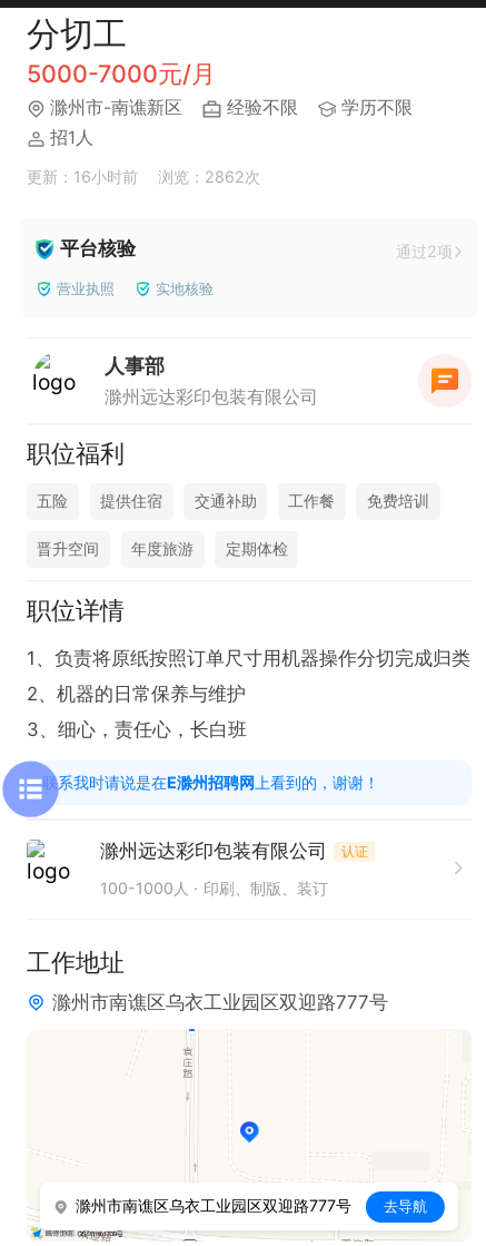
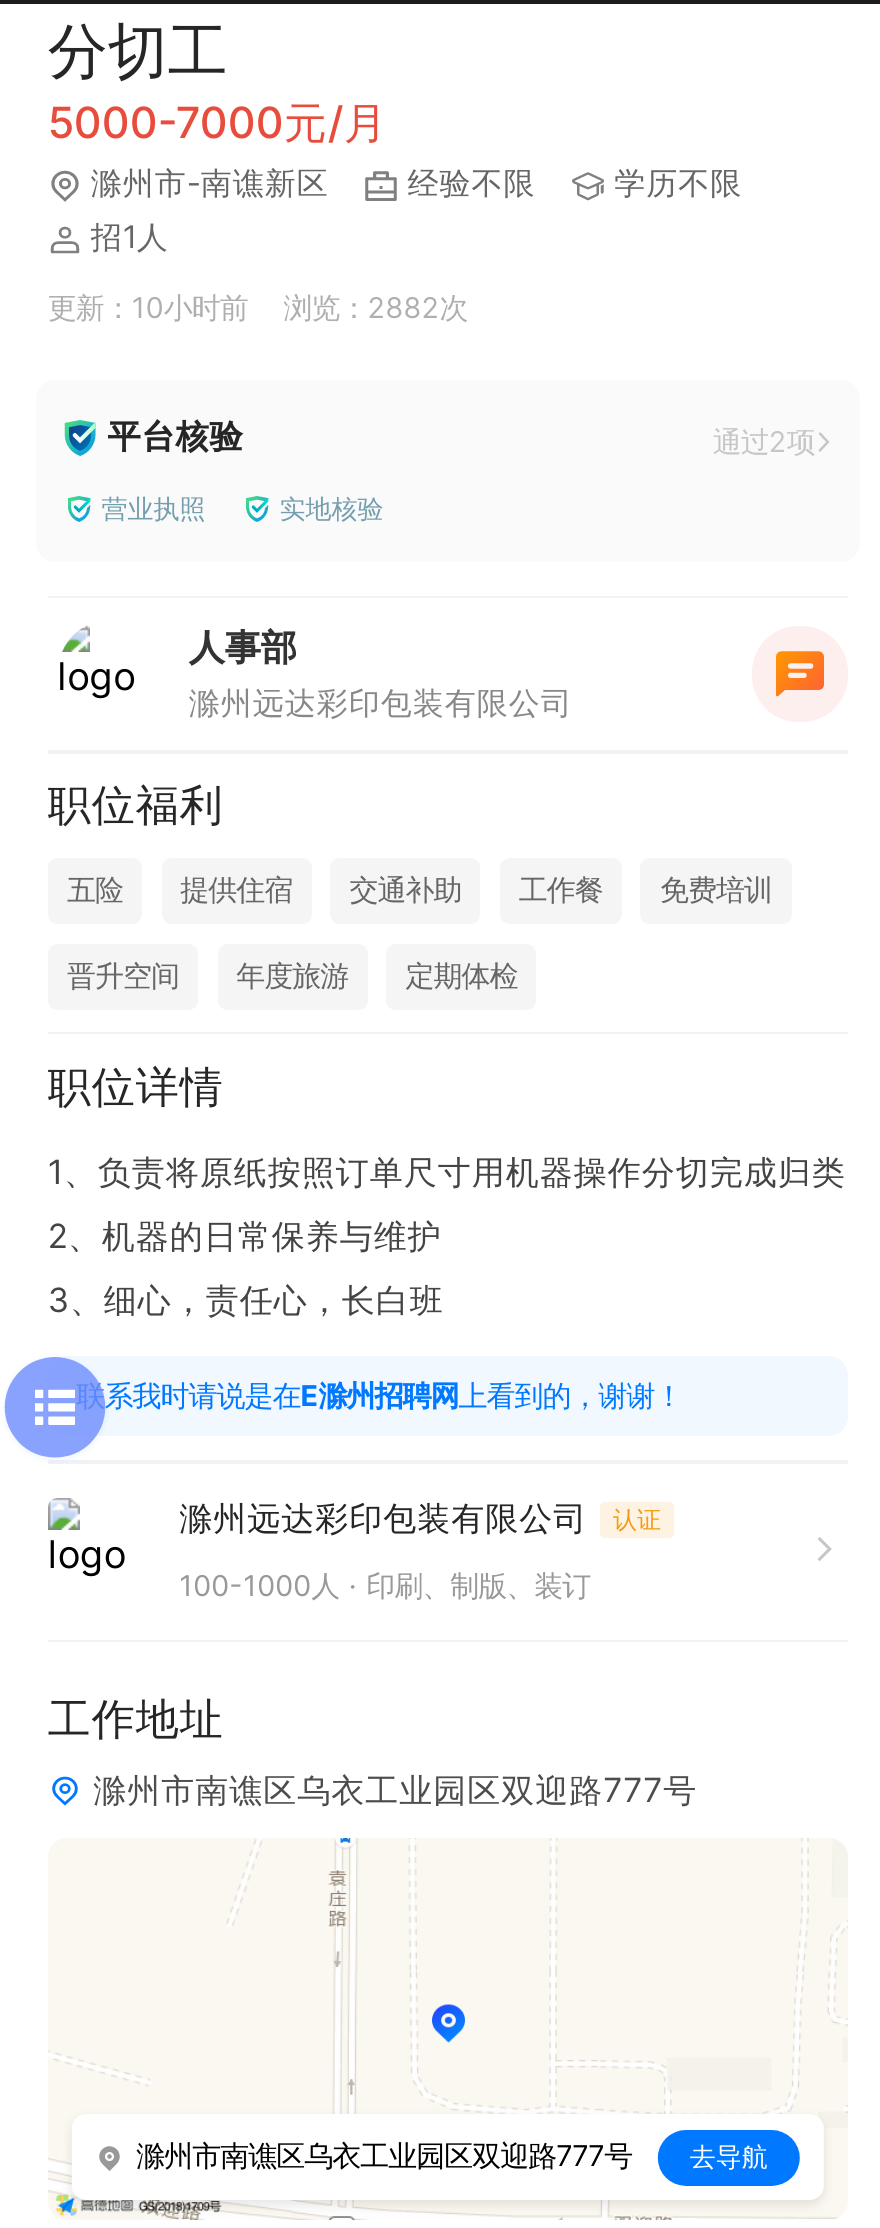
- 更新：16小时前
+ 更新：10小时前

- 浏览：2862次
+ 浏览：2882次
